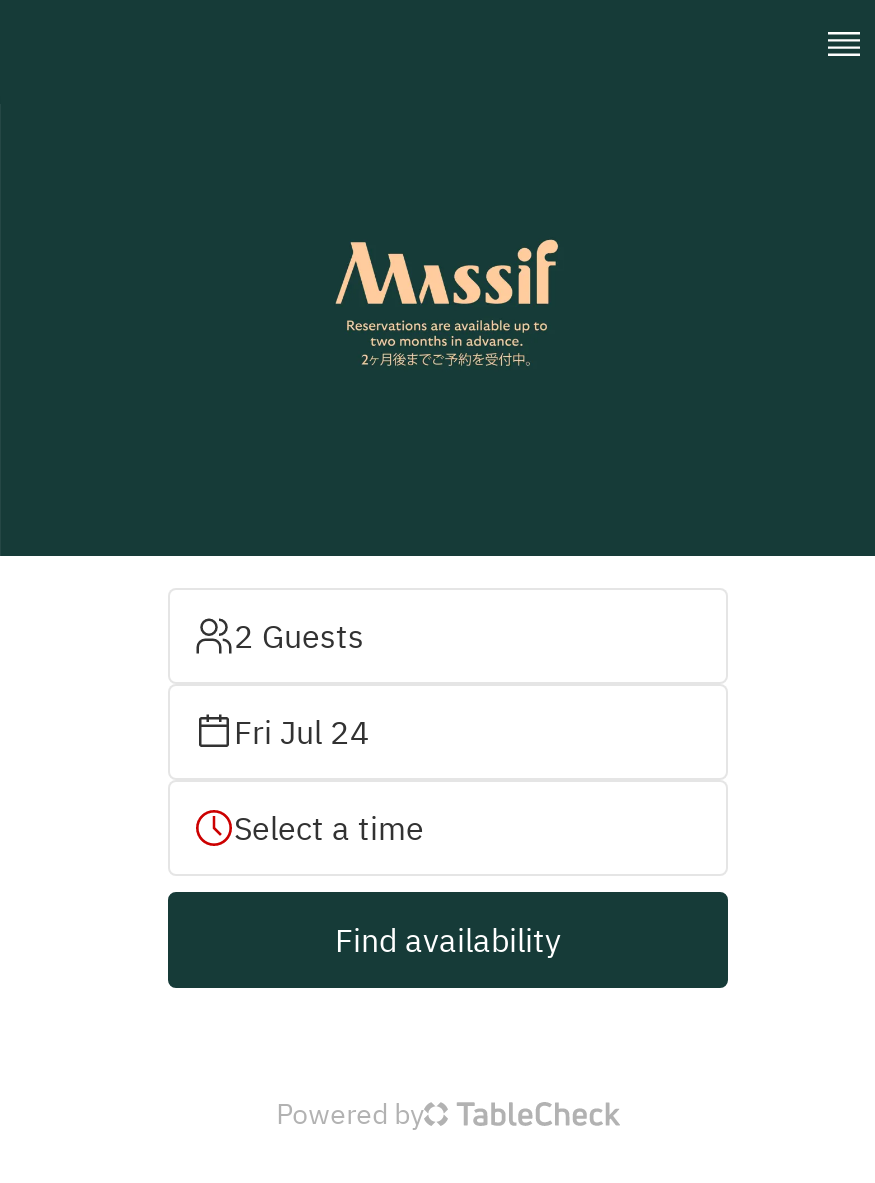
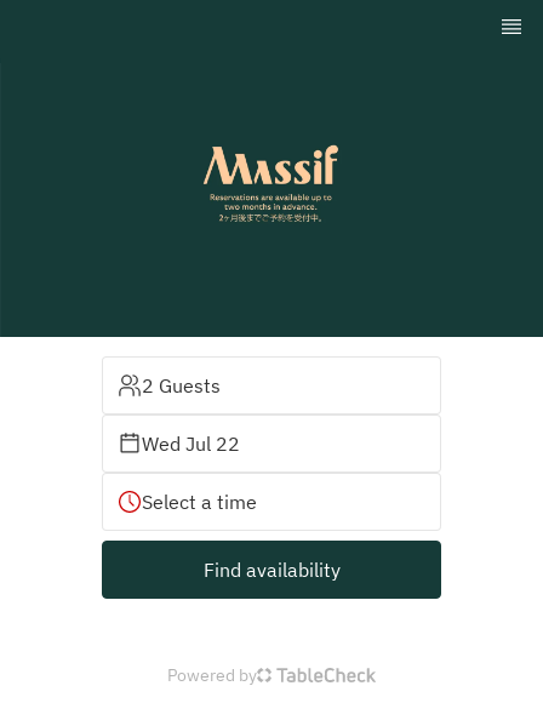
- Fri Jul 24
+ Wed Jul 22
